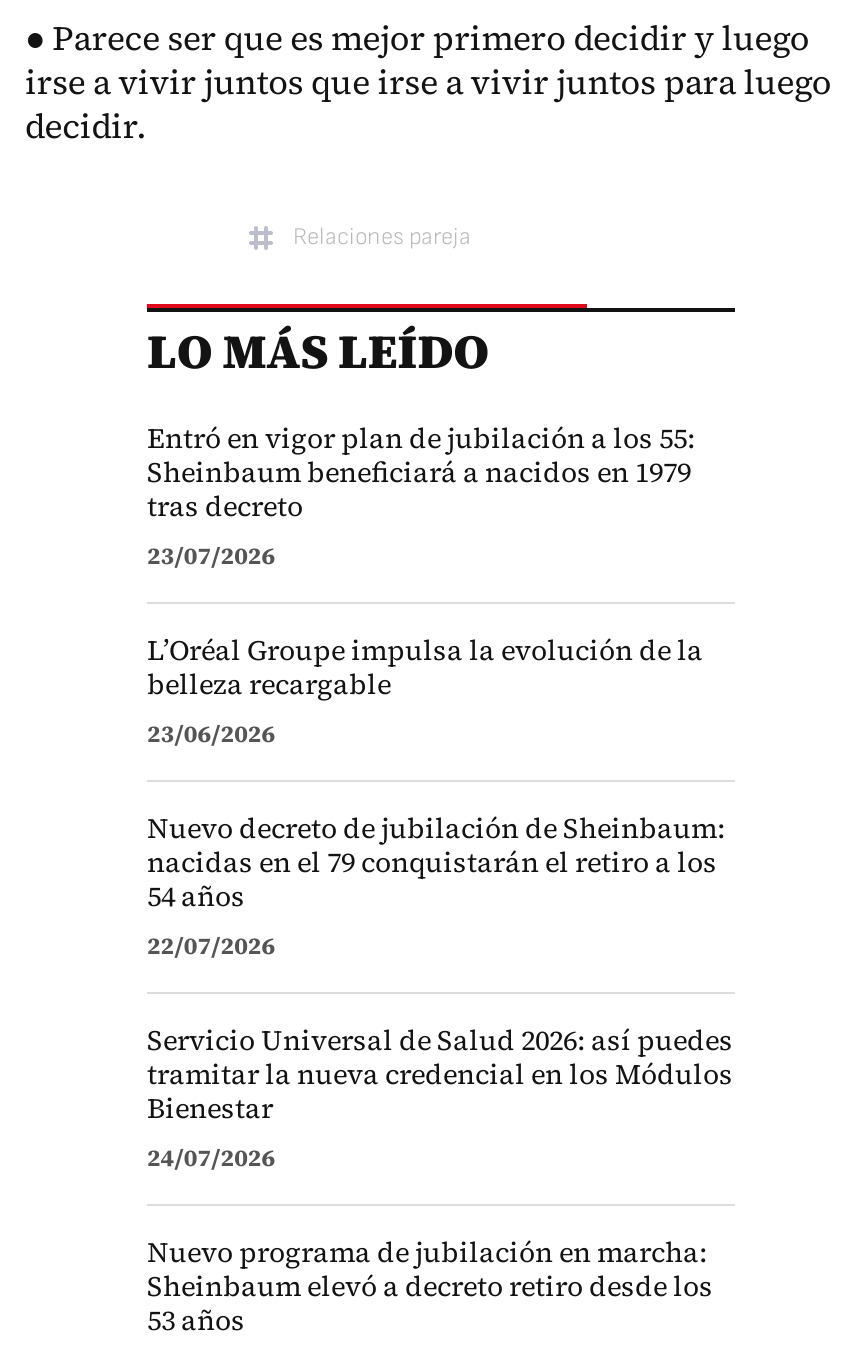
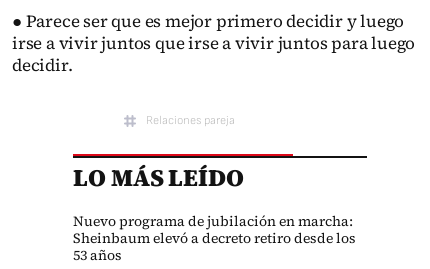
- Entró en vigor plan de jubilación a los 55:
- Sheinbaum beneficiará a nacidos en 1979
- tras decreto
- 23/07/2026
- L’Oréal Groupe impulsa la evolución de la
- belleza recargable
- 23/06/2026
- Nuevo decreto de jubilación de Sheinbaum:
- nacidas en el 79 conquistarán el retiro a los
- 54 años
- 22/07/2026
- Servicio Universal de Salud 2026: así puedes
- tramitar la nueva credencial en los Módulos
- Bienestar
- 24/07/2026
